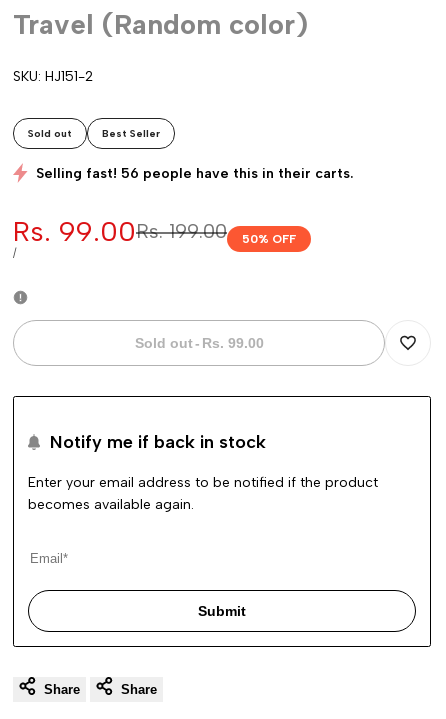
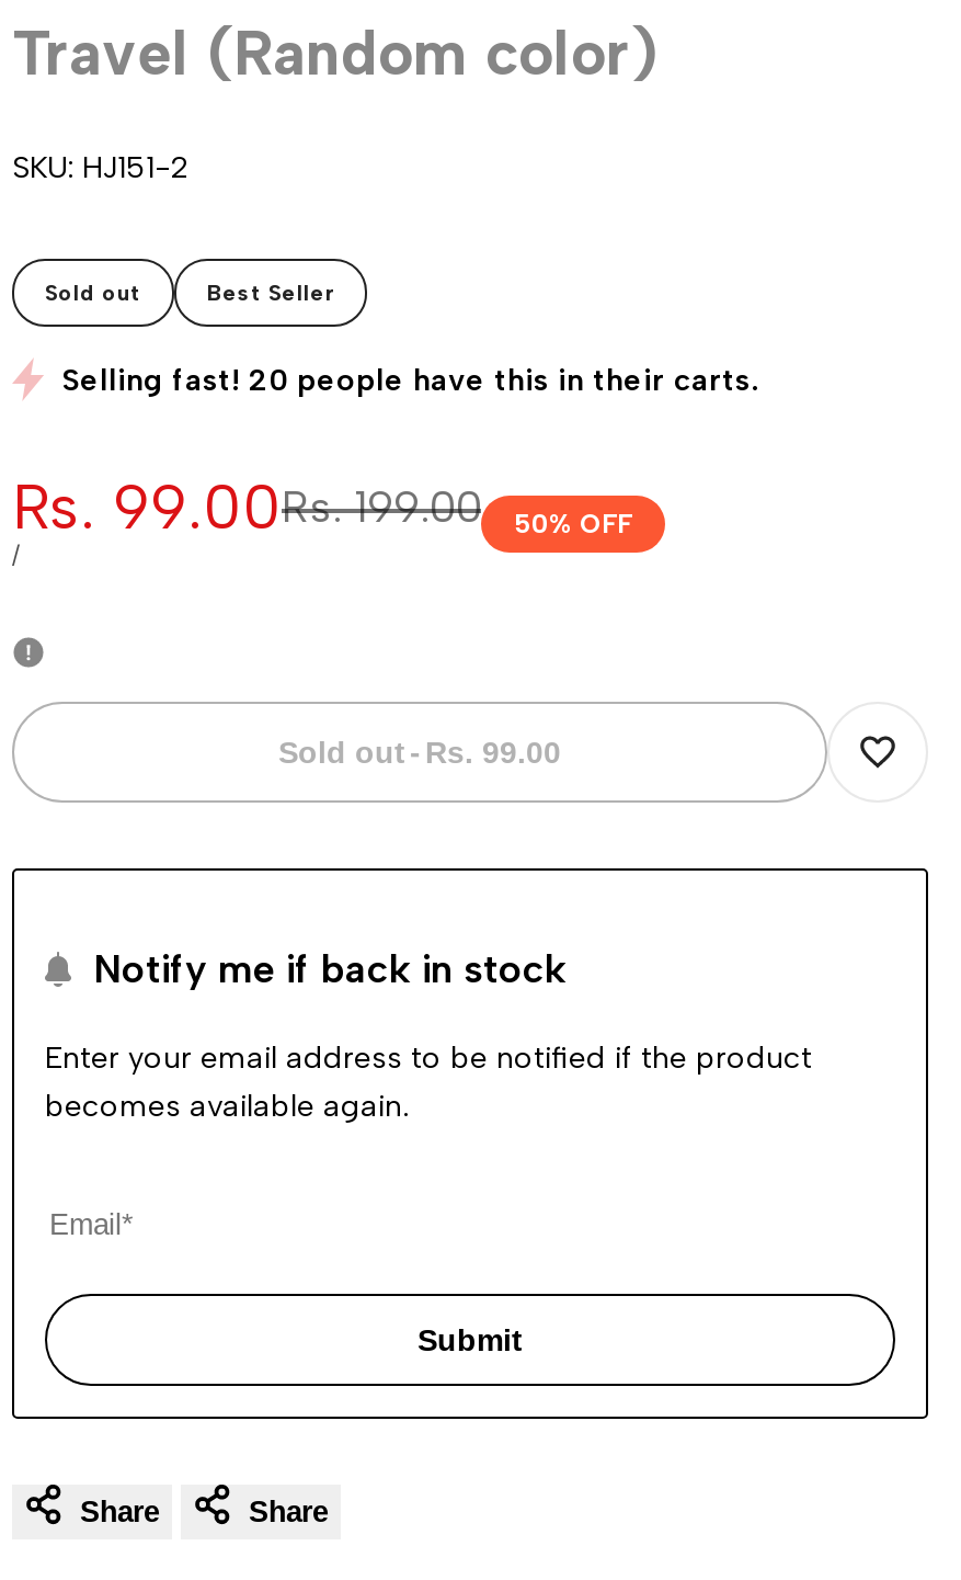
- Selling fast! 56 people have this in their carts.
+ Selling fast! 20 people have this in their carts.
